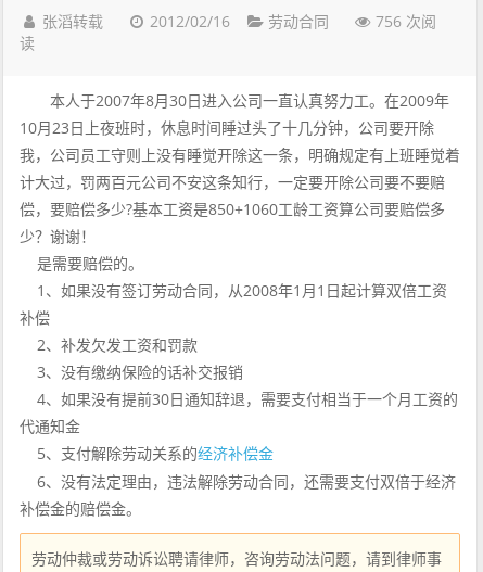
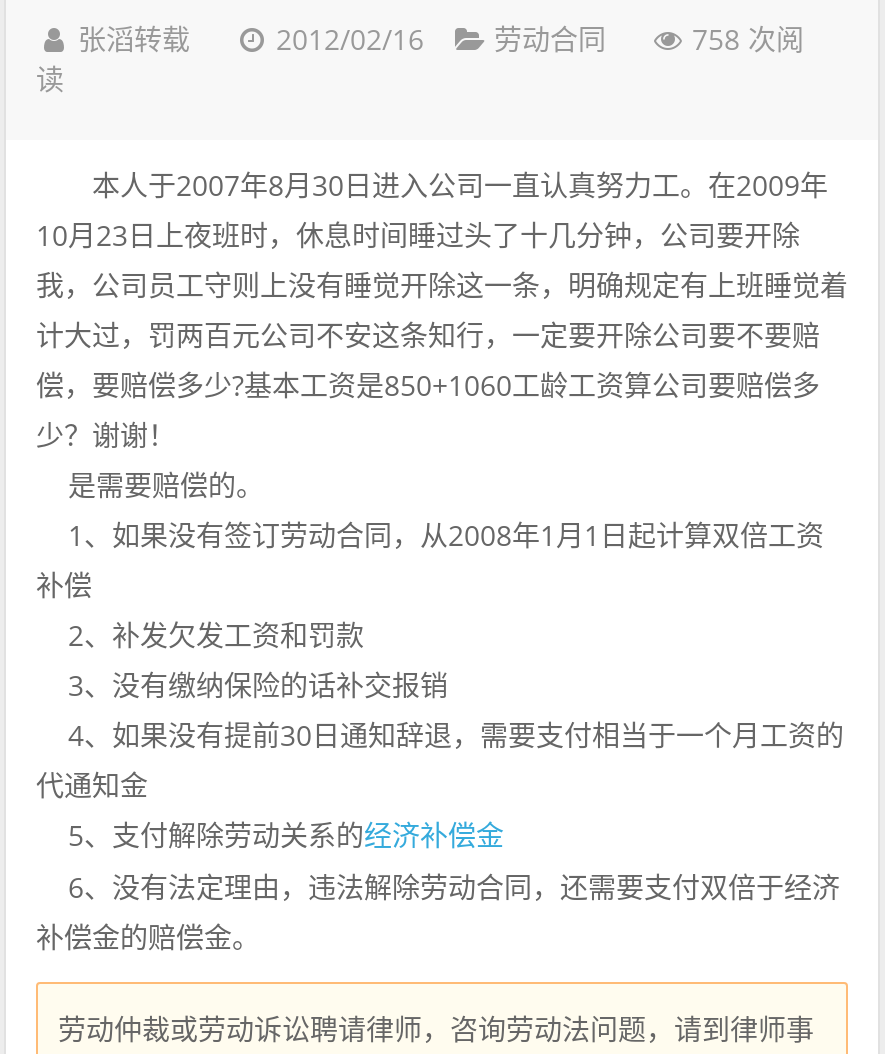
- 756 次阅
+ 758 次阅
